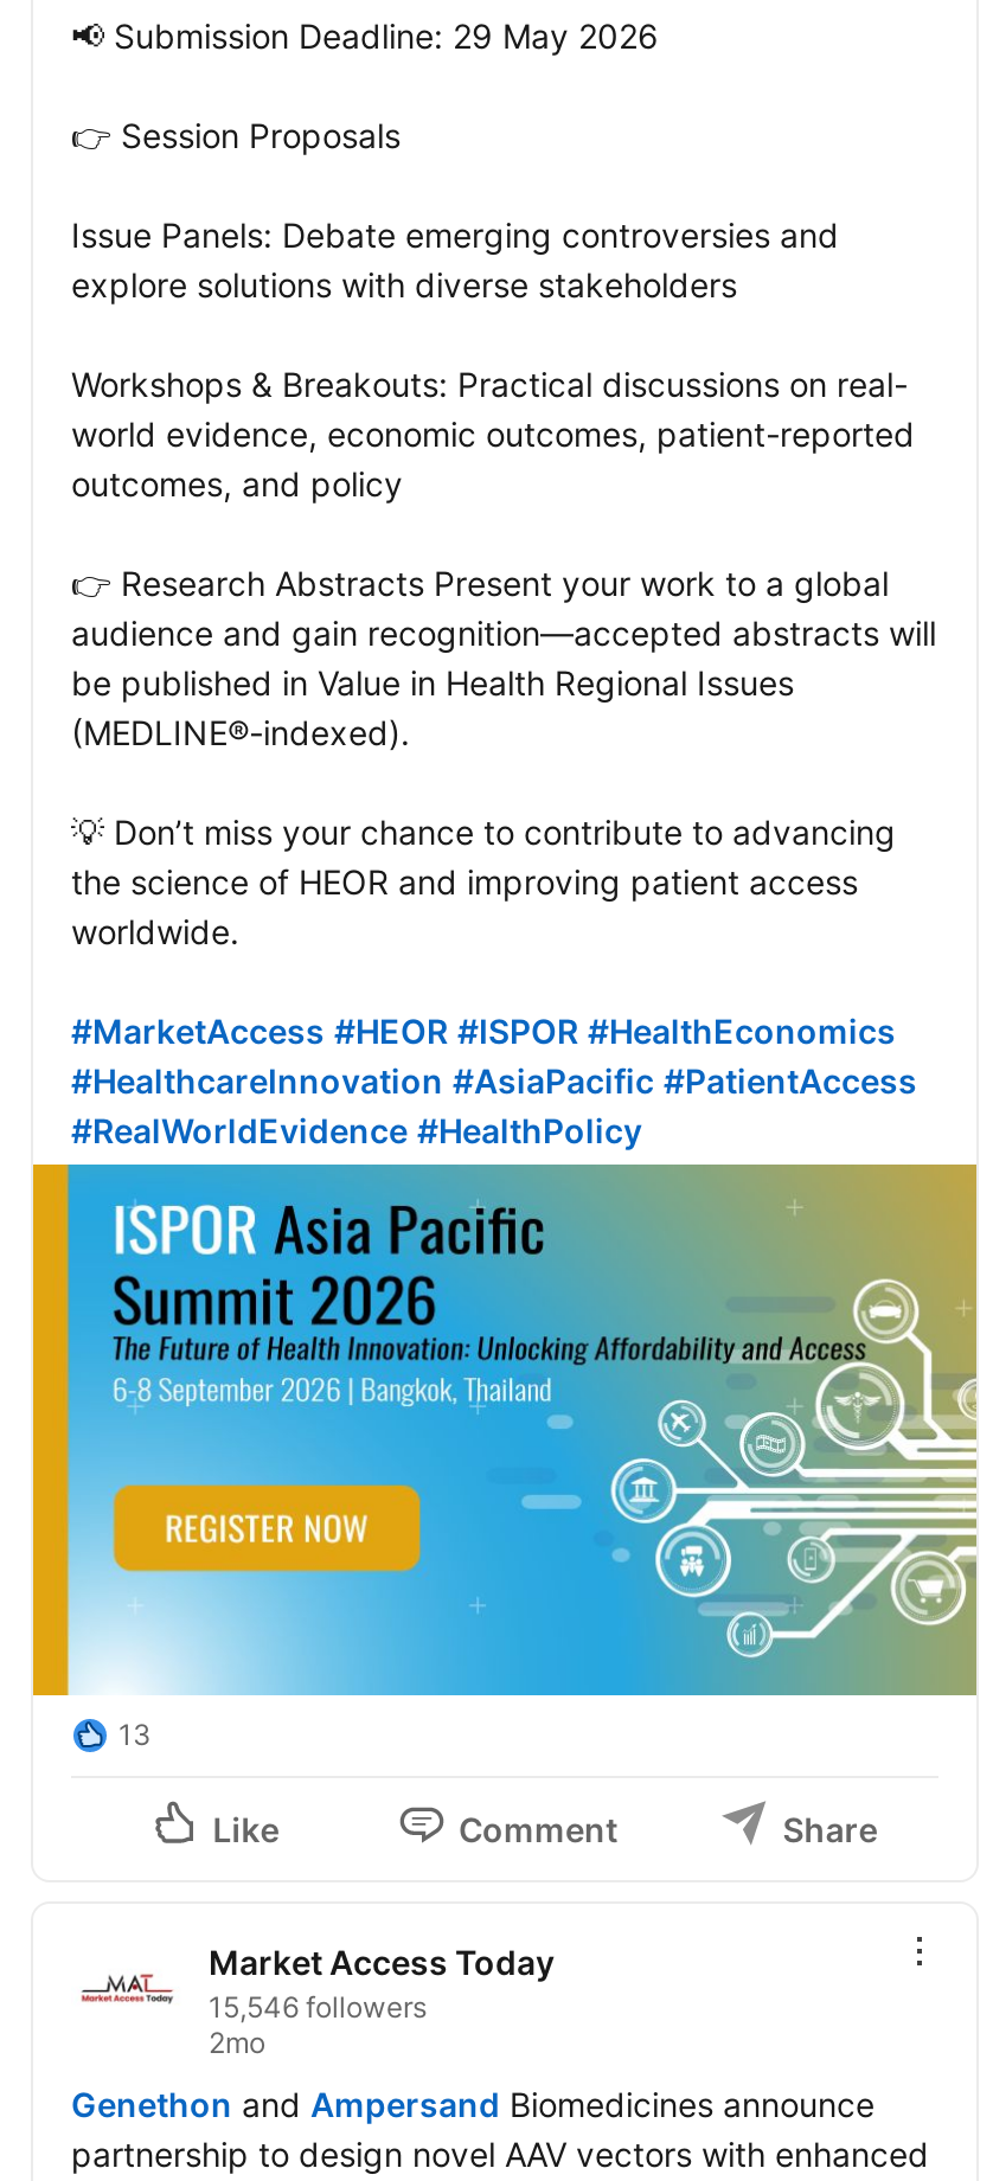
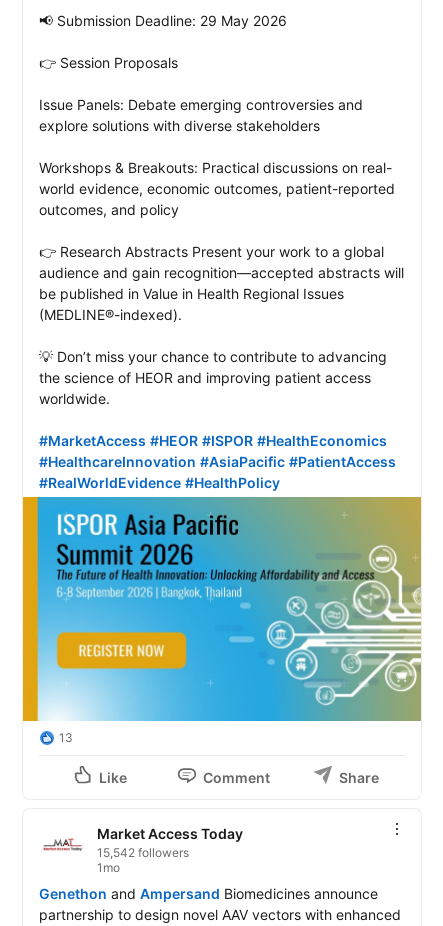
- 15,546 followers
- 2mo
+ 15,542 followers
+ 1mo
